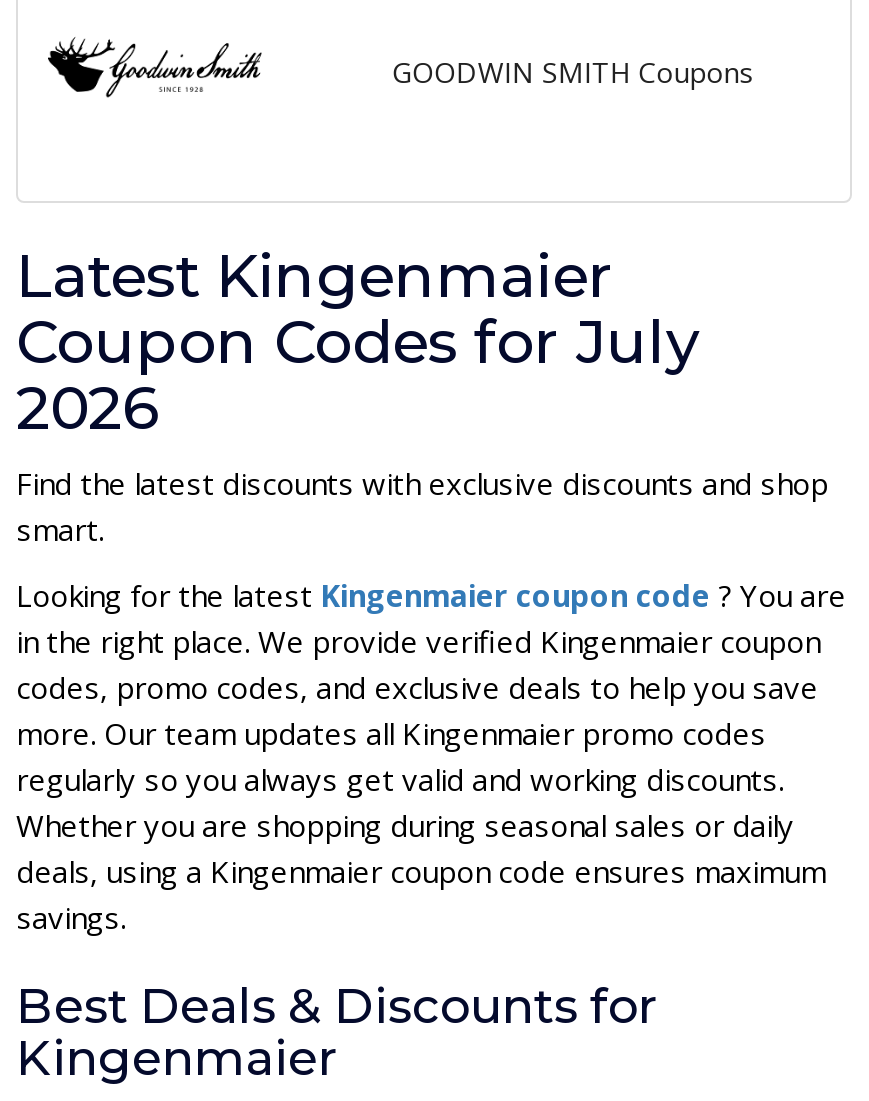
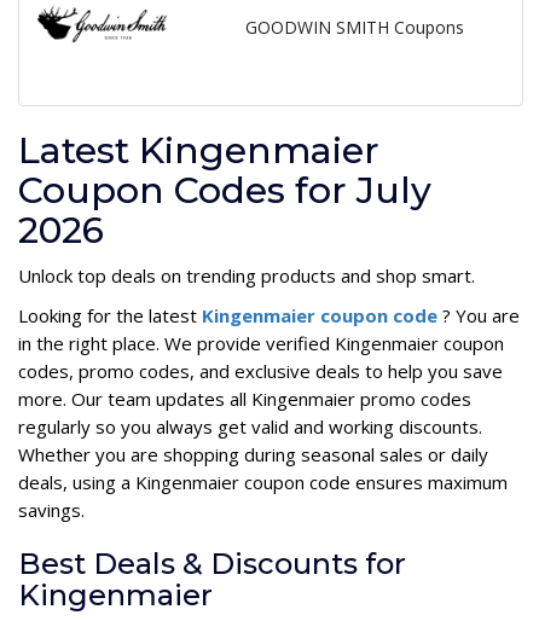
- Find the latest discounts with exclusive discounts and shop
- smart.
+ Unlock top deals on trending products and shop smart.
